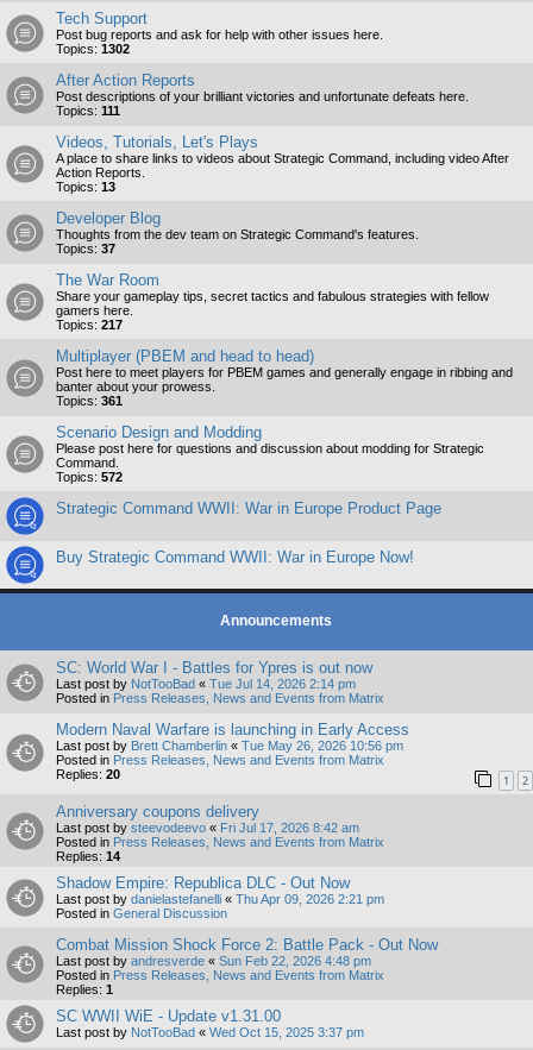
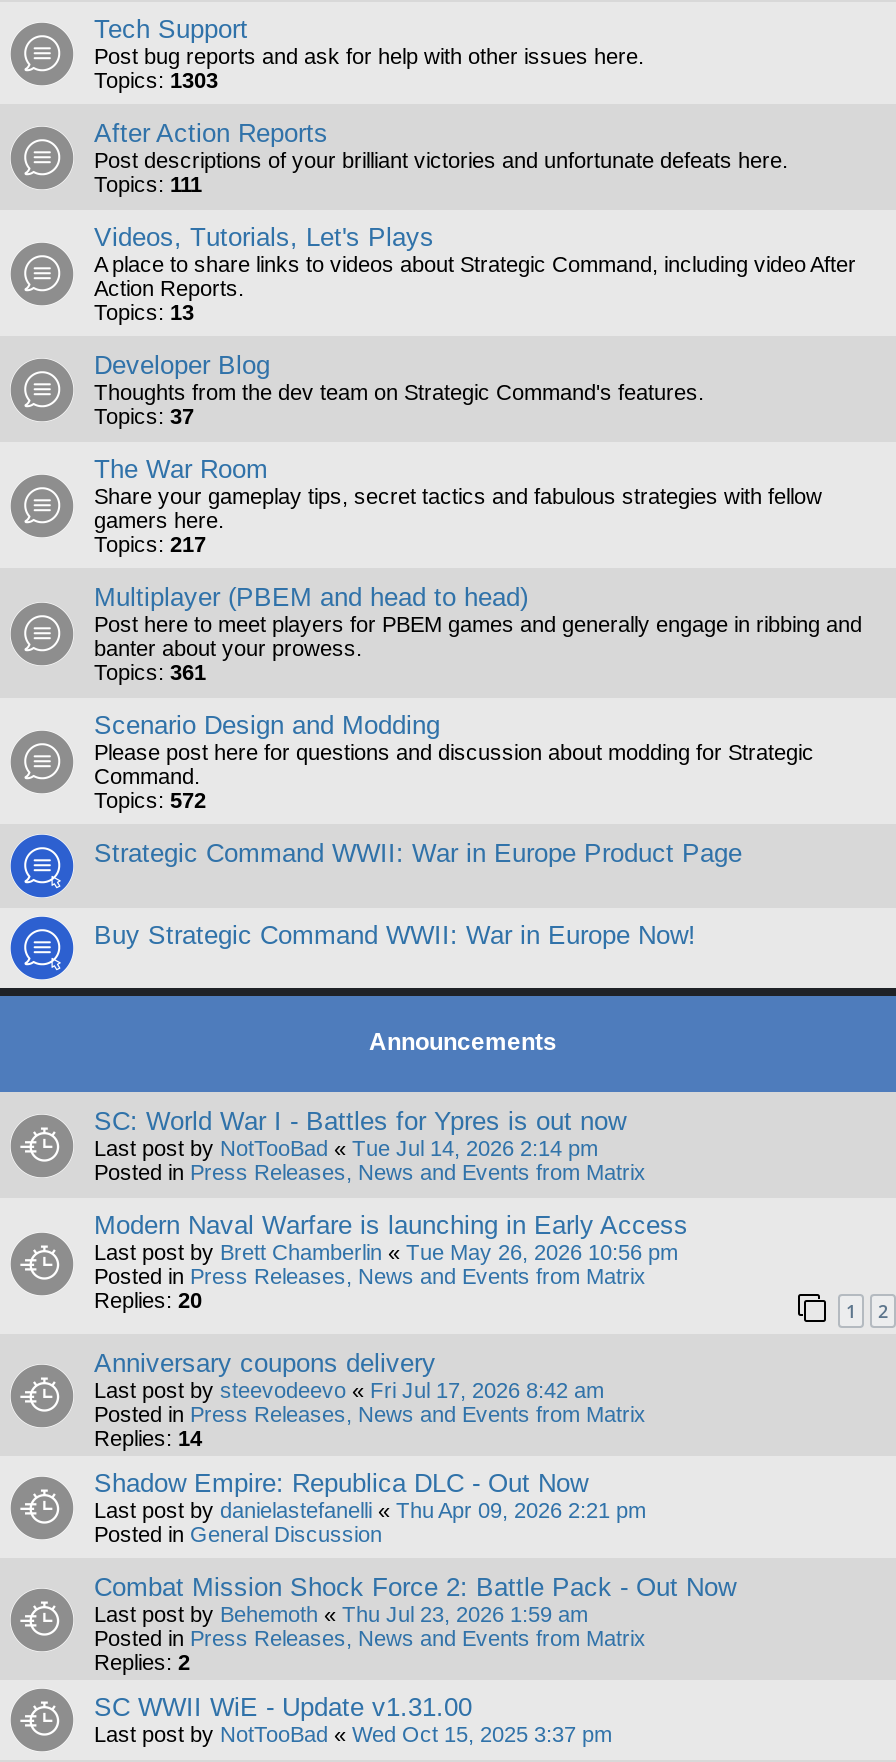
- Topics: 1302
+ Topics: 1303

- Last post by andresverde «Sun Feb 22, 2026 4:48 pm
+ Last post by Behemoth «Thu Jul 23, 2026 1:59 am

- Replies: 1
+ Replies: 2
